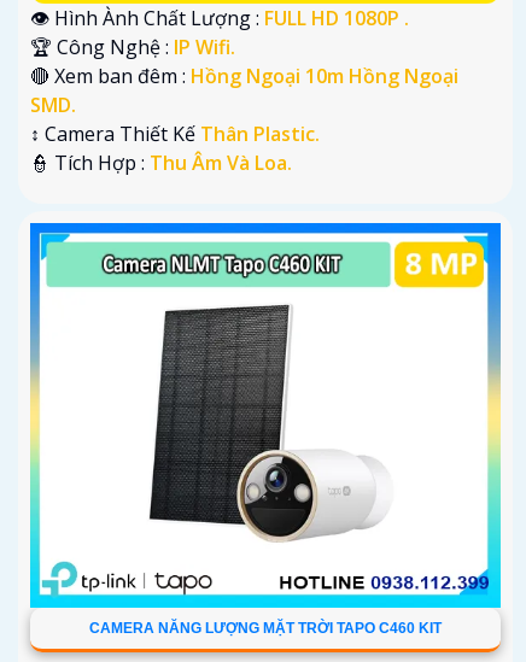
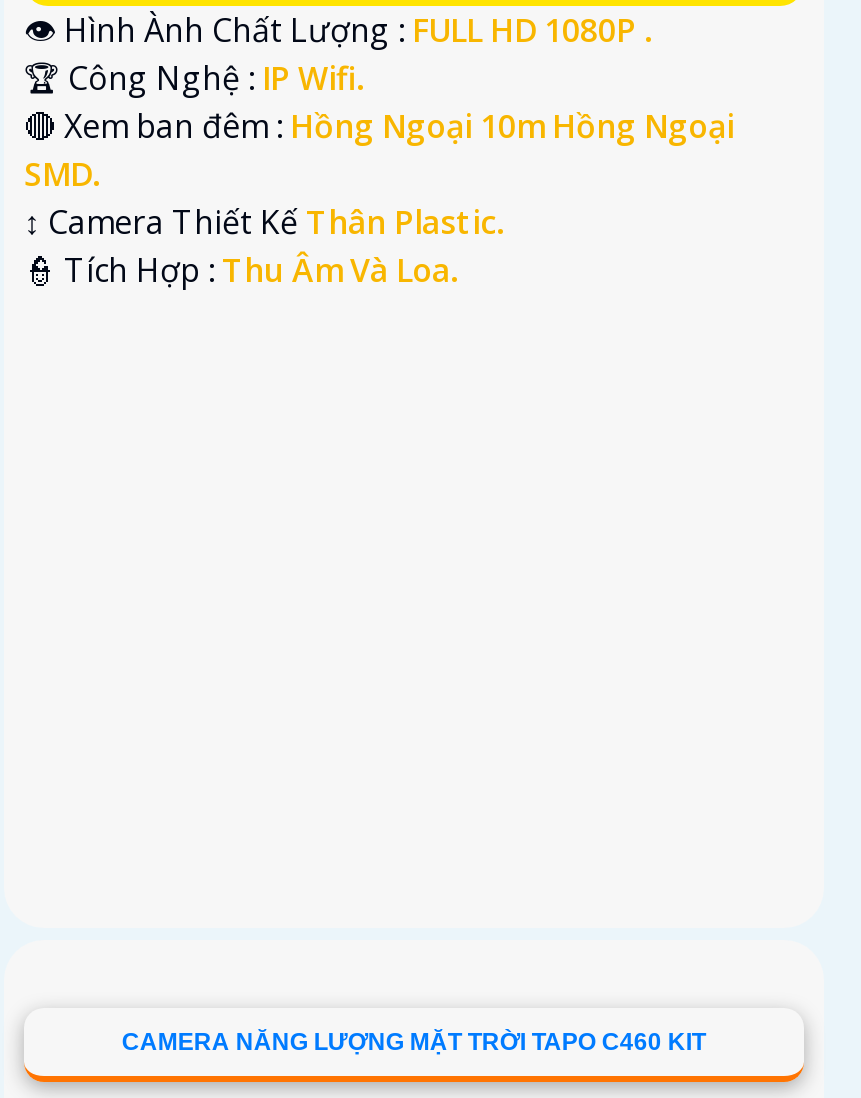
- [image]
